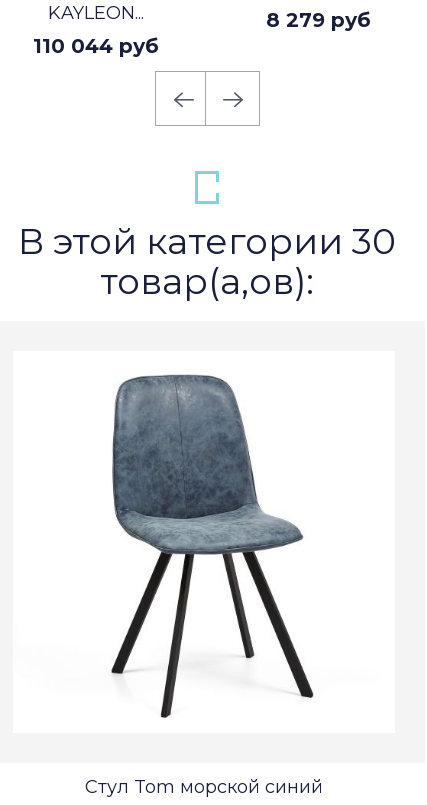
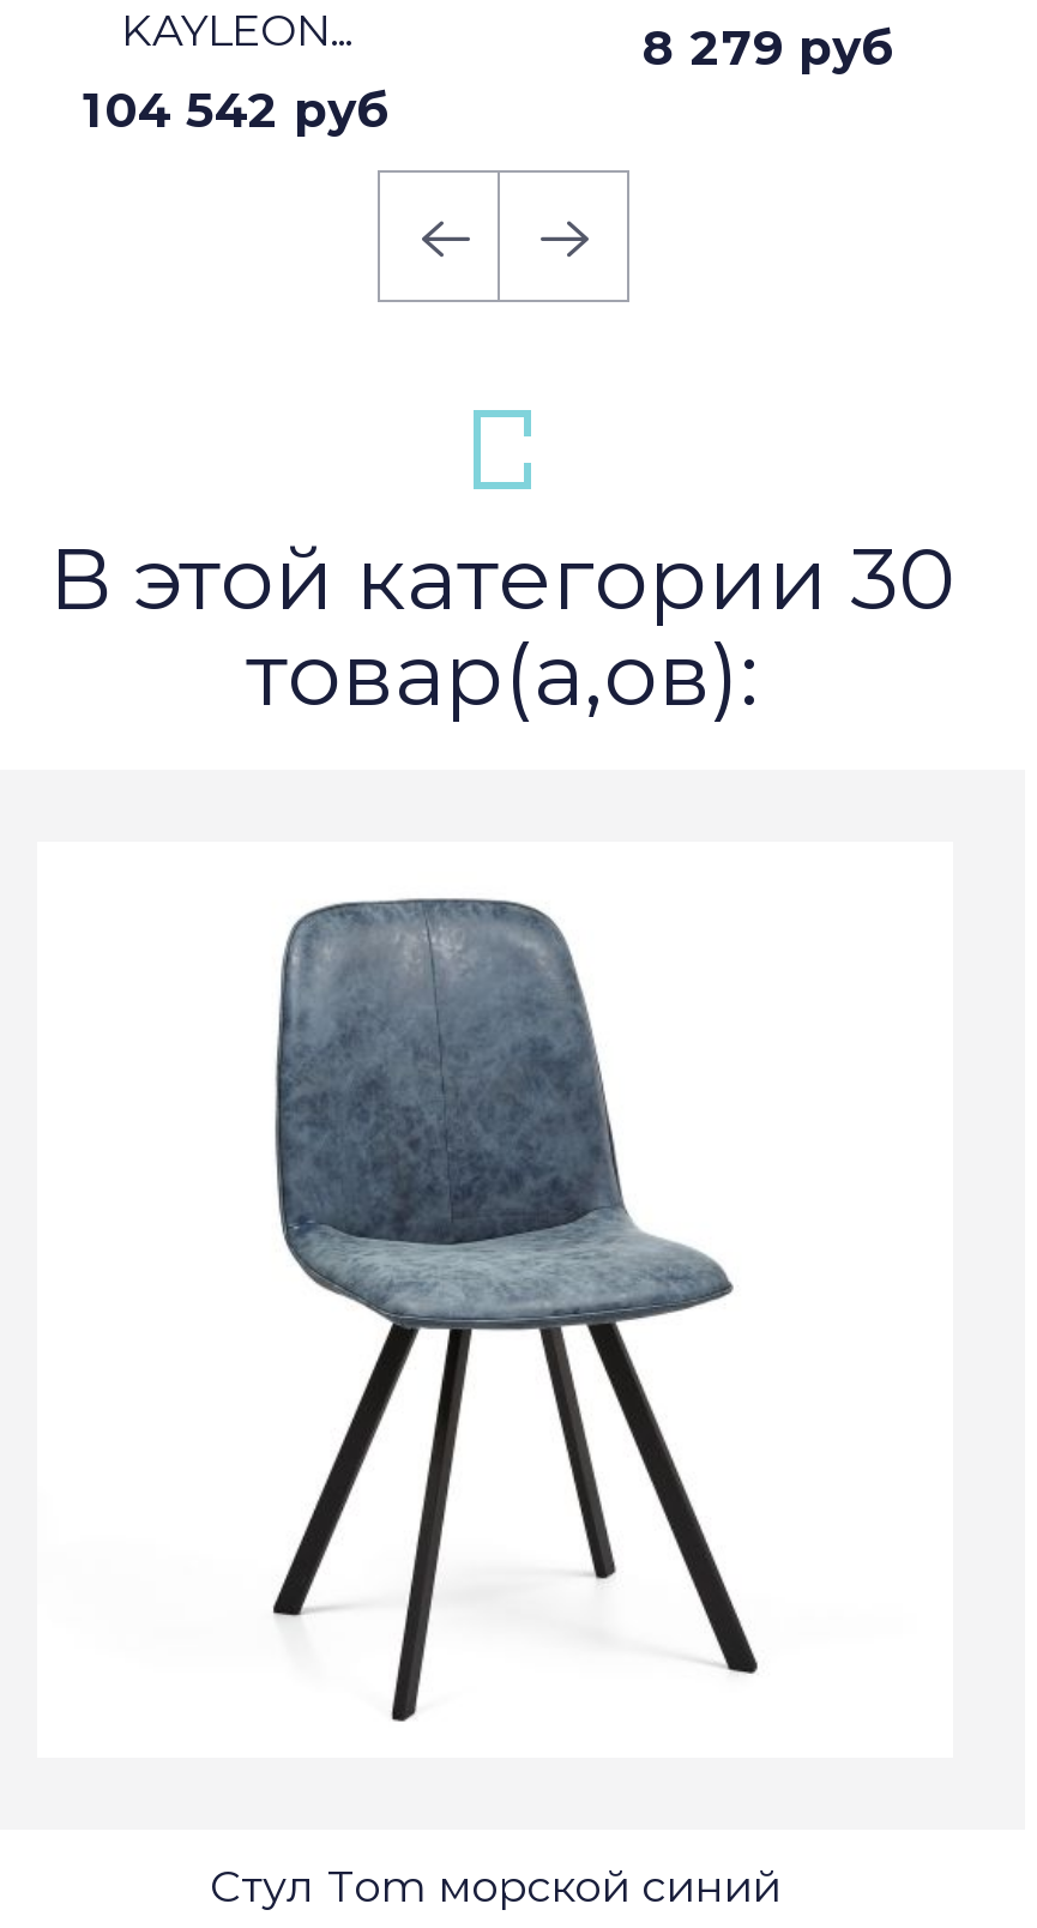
- 110 044 руб
+ 104 542 руб
